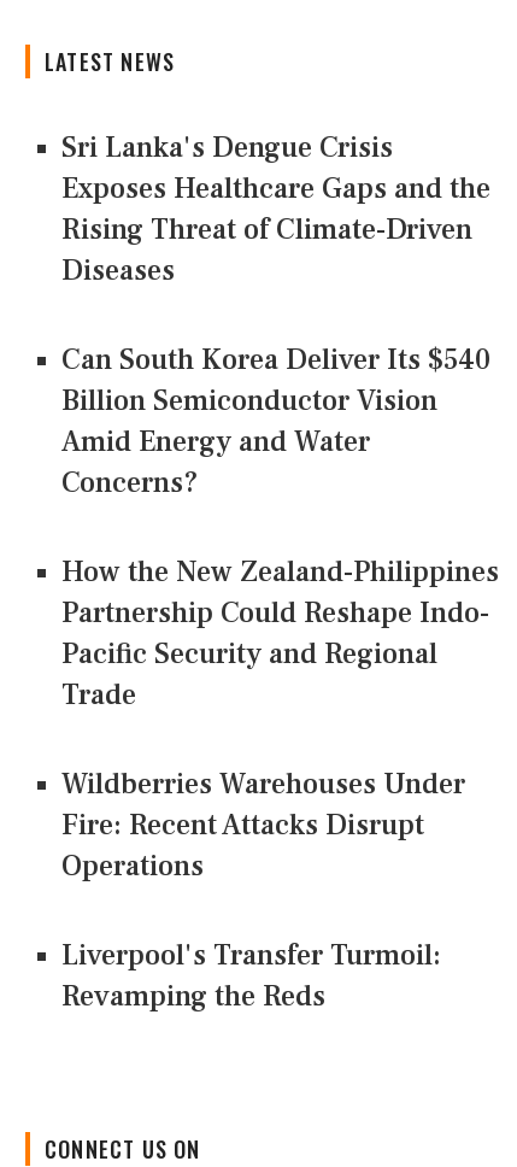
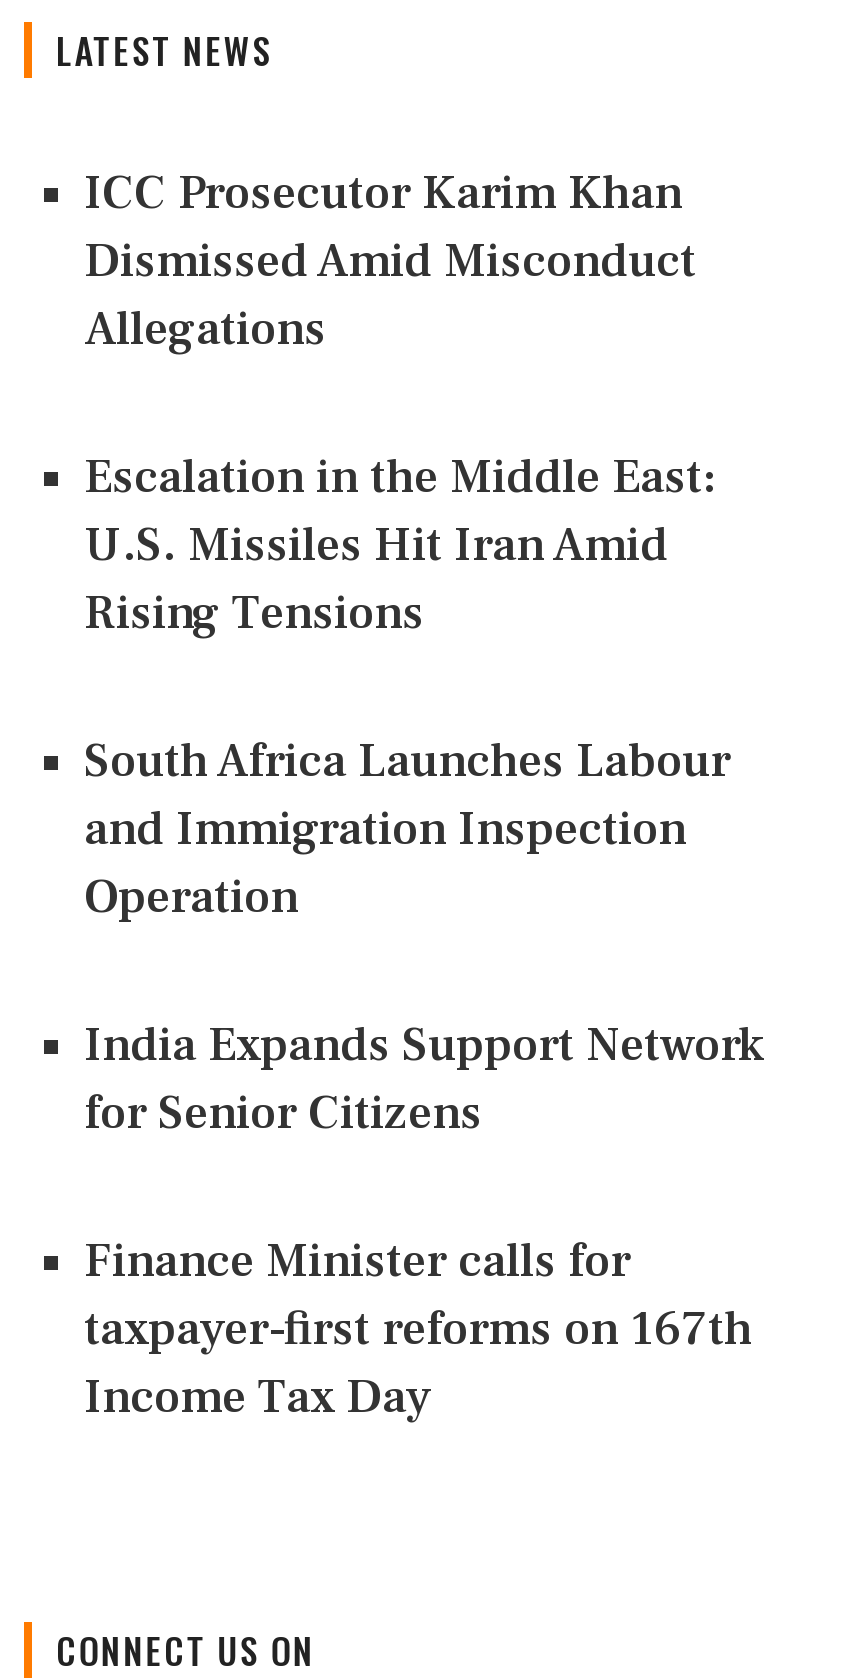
- Sri Lanka's Dengue Crisis
- Exposes Healthcare Gaps and the
- Rising Threat of Climate-Driven
- Diseases
+ ICC Prosecutor Karim Khan
+ Dismissed Amid Misconduct
+ Allegations

- Can South Korea Deliver Its $540
- Billion Semiconductor Vision
- Amid Energy and Water
- Concerns?
+ Escalation in the Middle East:
+ U.S. Missiles Hit Iran Amid
+ Rising Tensions

- How the New Zealand-Philippines
- Partnership Could Reshape Indo-
- Pacific Security and Regional
- Trade
+ South Africa Launches Labour
+ and Immigration Inspection
+ Operation

- Wildberries Warehouses Under
- Fire: Recent Attacks Disrupt
- Operations
+ India Expands Support Network
+ for Senior Citizens

- Liverpool's Transfer Turmoil:
- Revamping the Reds
+ Finance Minister calls for
+ taxpayer-first reforms on 167th
+ Income Tax Day
